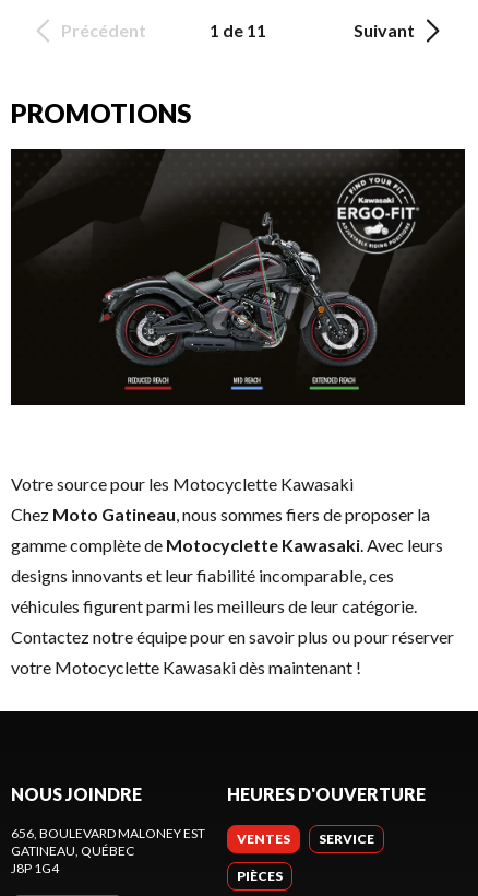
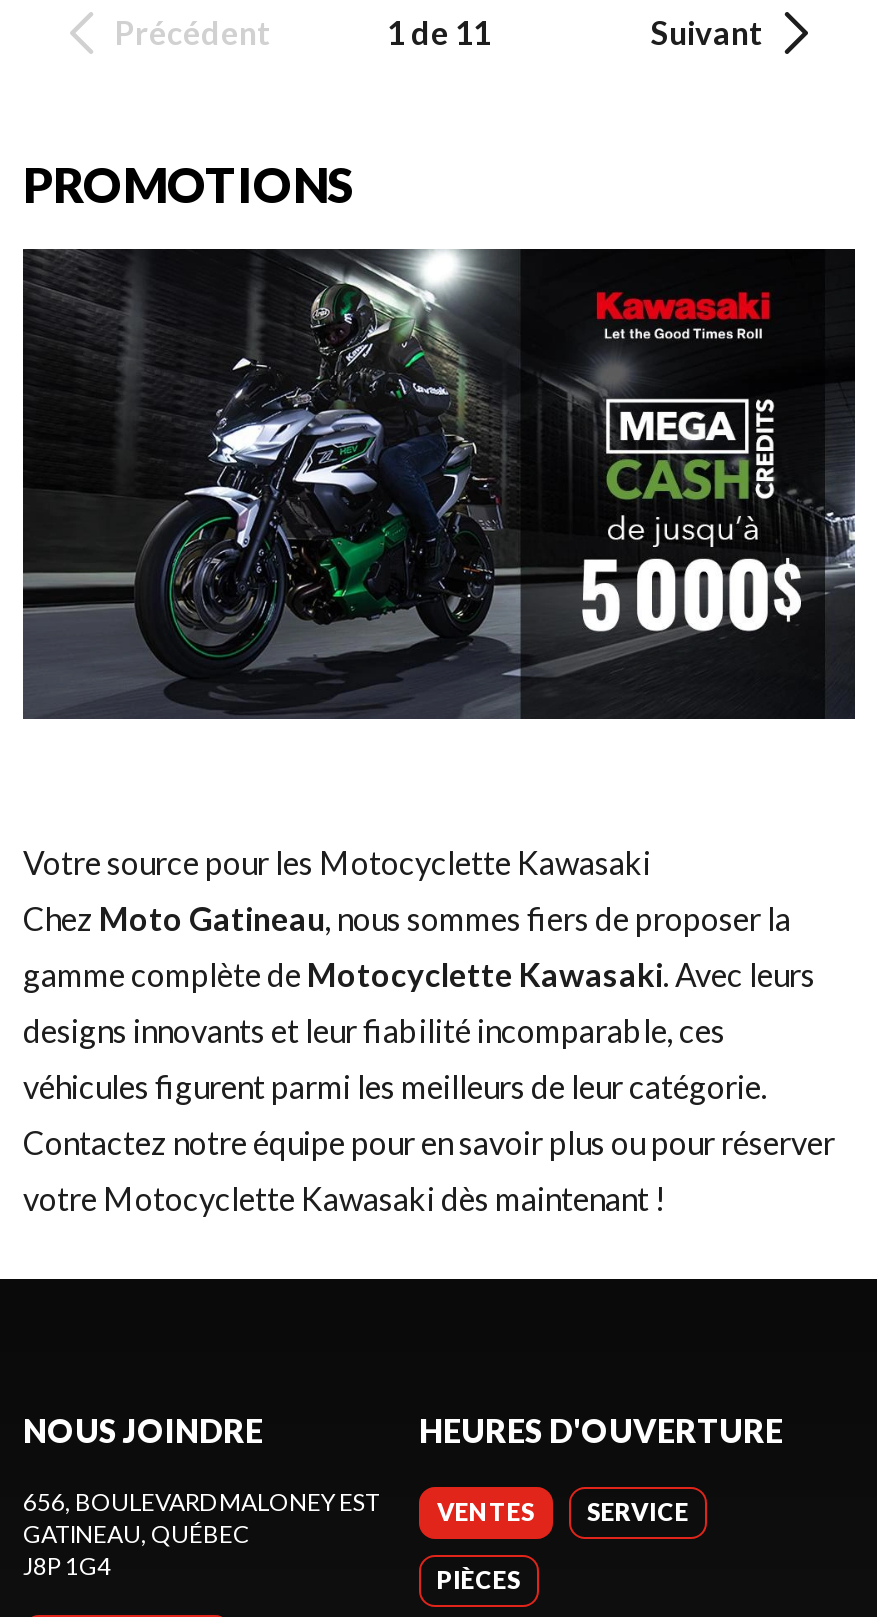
- [image]
+ [image]
